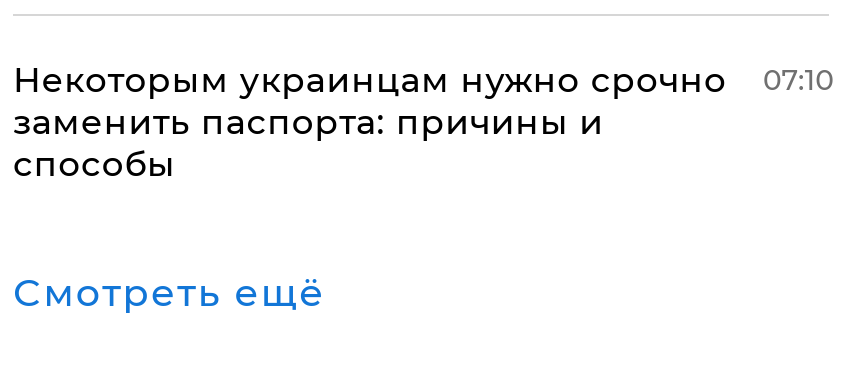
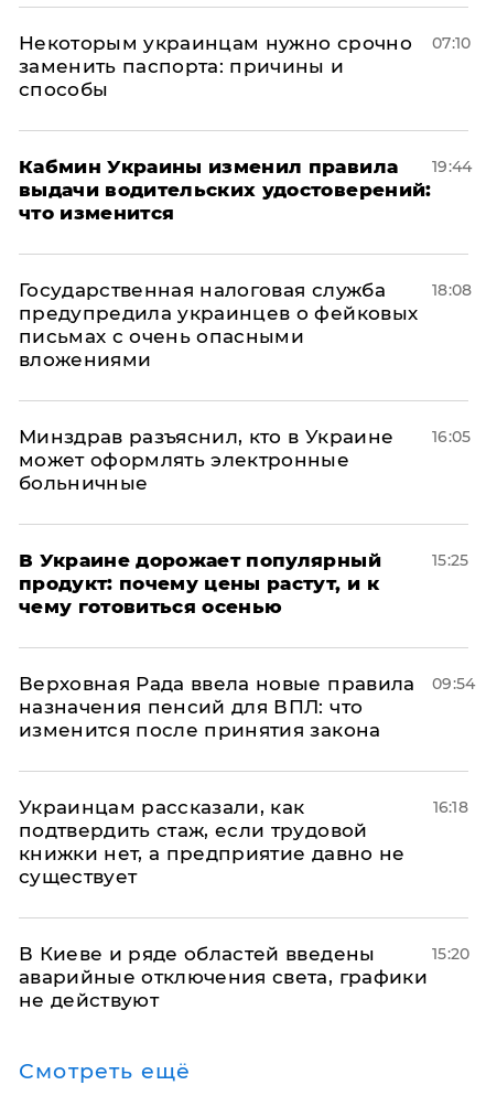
+ Кабмин Украины изменил правила
+ выдачи водительских удостоверений:
+ что изменится

+ Государственная налоговая служба
+ предупредила украинцев о фейковых
+ письмах с очень опасными
+ вложениями

+ Минздрав разъяснил, кто в Украине
+ может оформлять электронные
+ больничные

+ В Украине дорожает популярный
+ продукт: почему цены растут, и к
+ чему готовиться осенью

+ Верховная Рада ввела новые правила
+ назначения пенсий для ВПЛ: что
+ изменится после принятия закона

+ Украинцам рассказали, как
+ подтвердить стаж, если трудовой
+ книжки нет, а предприятие давно не
+ существует

+ В Киеве и ряде областей введены
+ аварийные отключения света, графики
+ не действуют

+ 19:44

+ 18:08

+ 16:05

+ 15:25

+ 09:54

+ 15:20

+ 16:18
